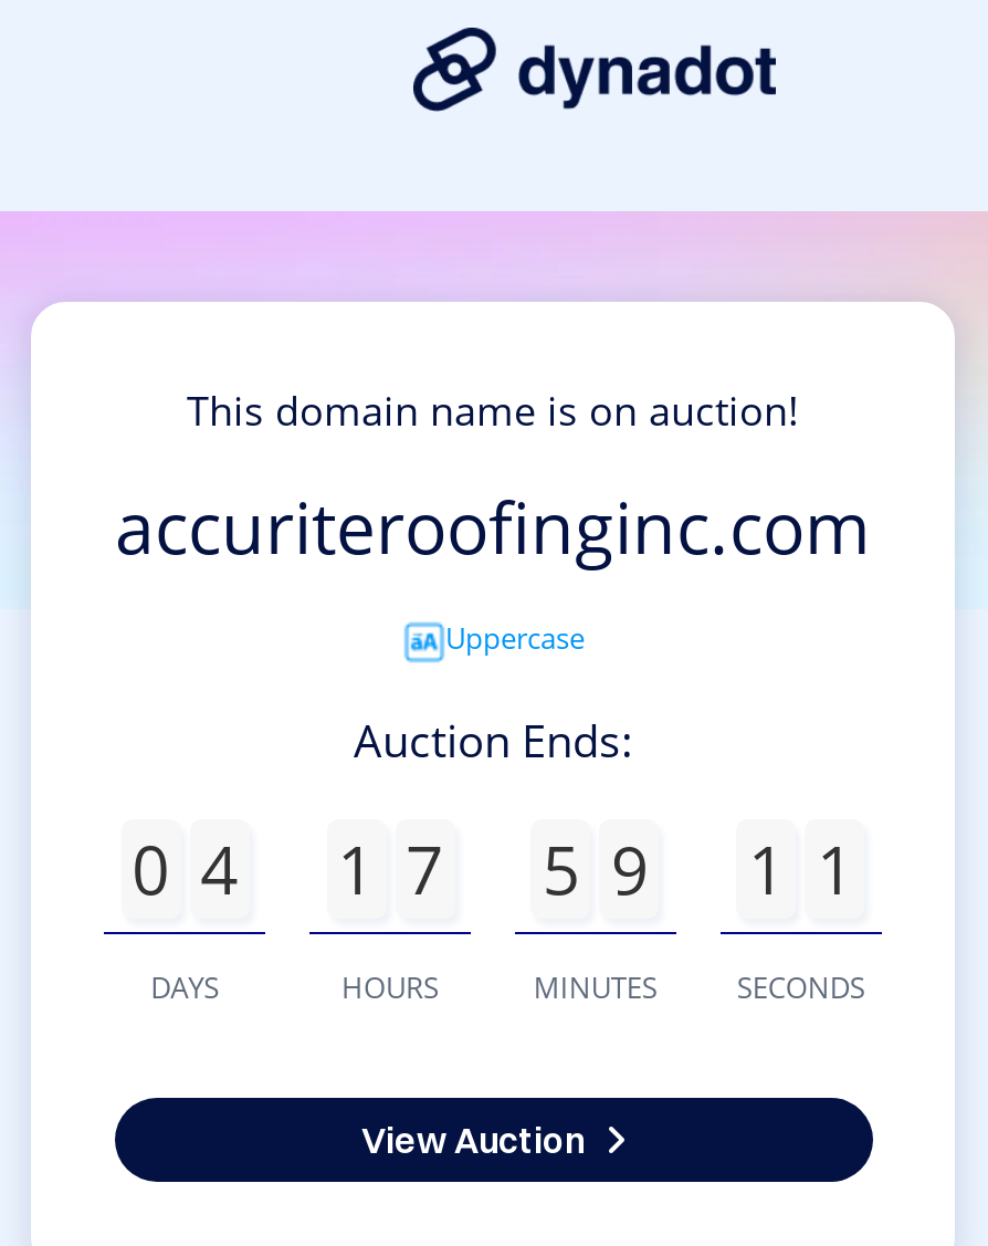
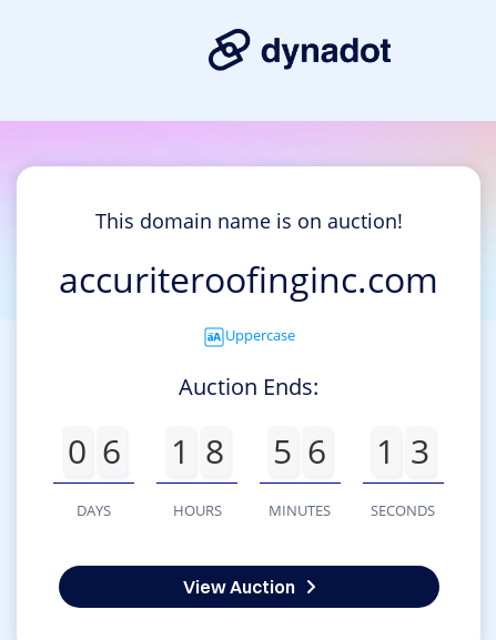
- 0 4
+ 0 6

- 1 7
+ 1 8

- 5 9
+ 5 6

- 1 1
+ 1 3
